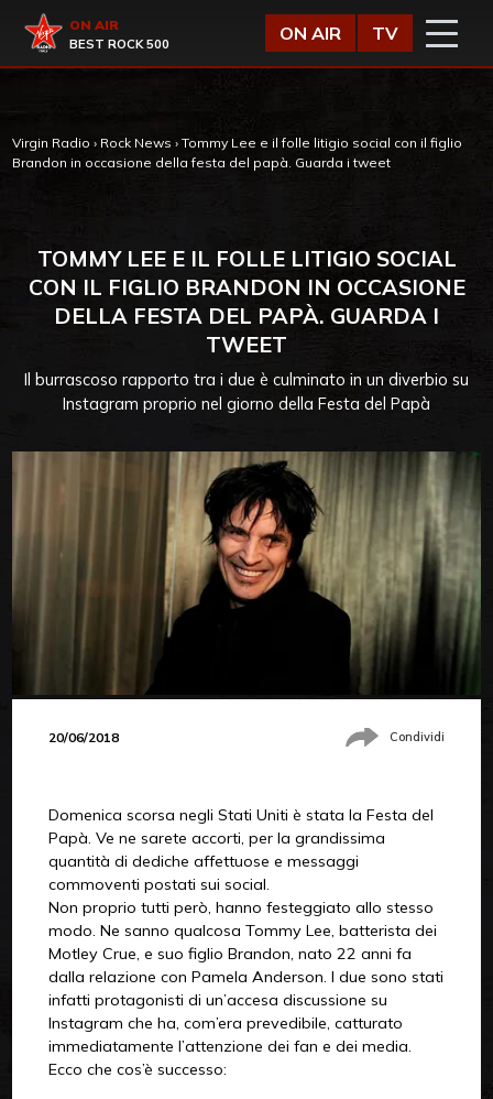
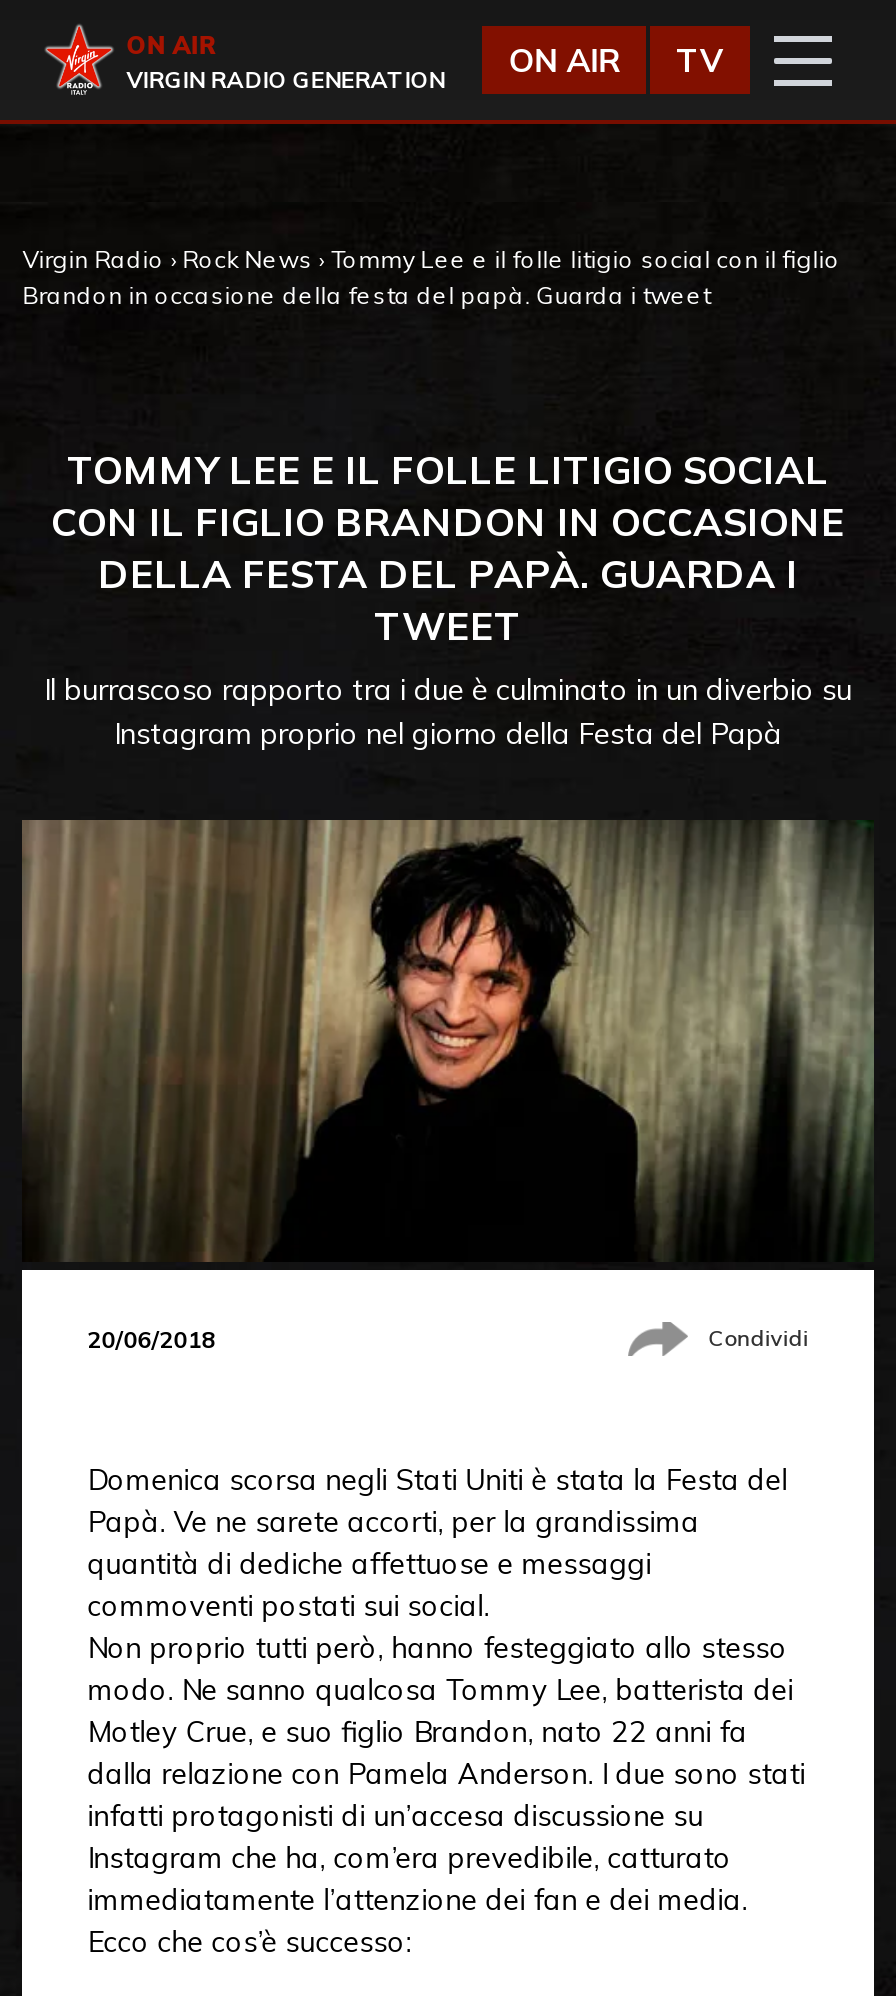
- BEST ROCK 500
+ VIRGIN RADIO GENERATION
